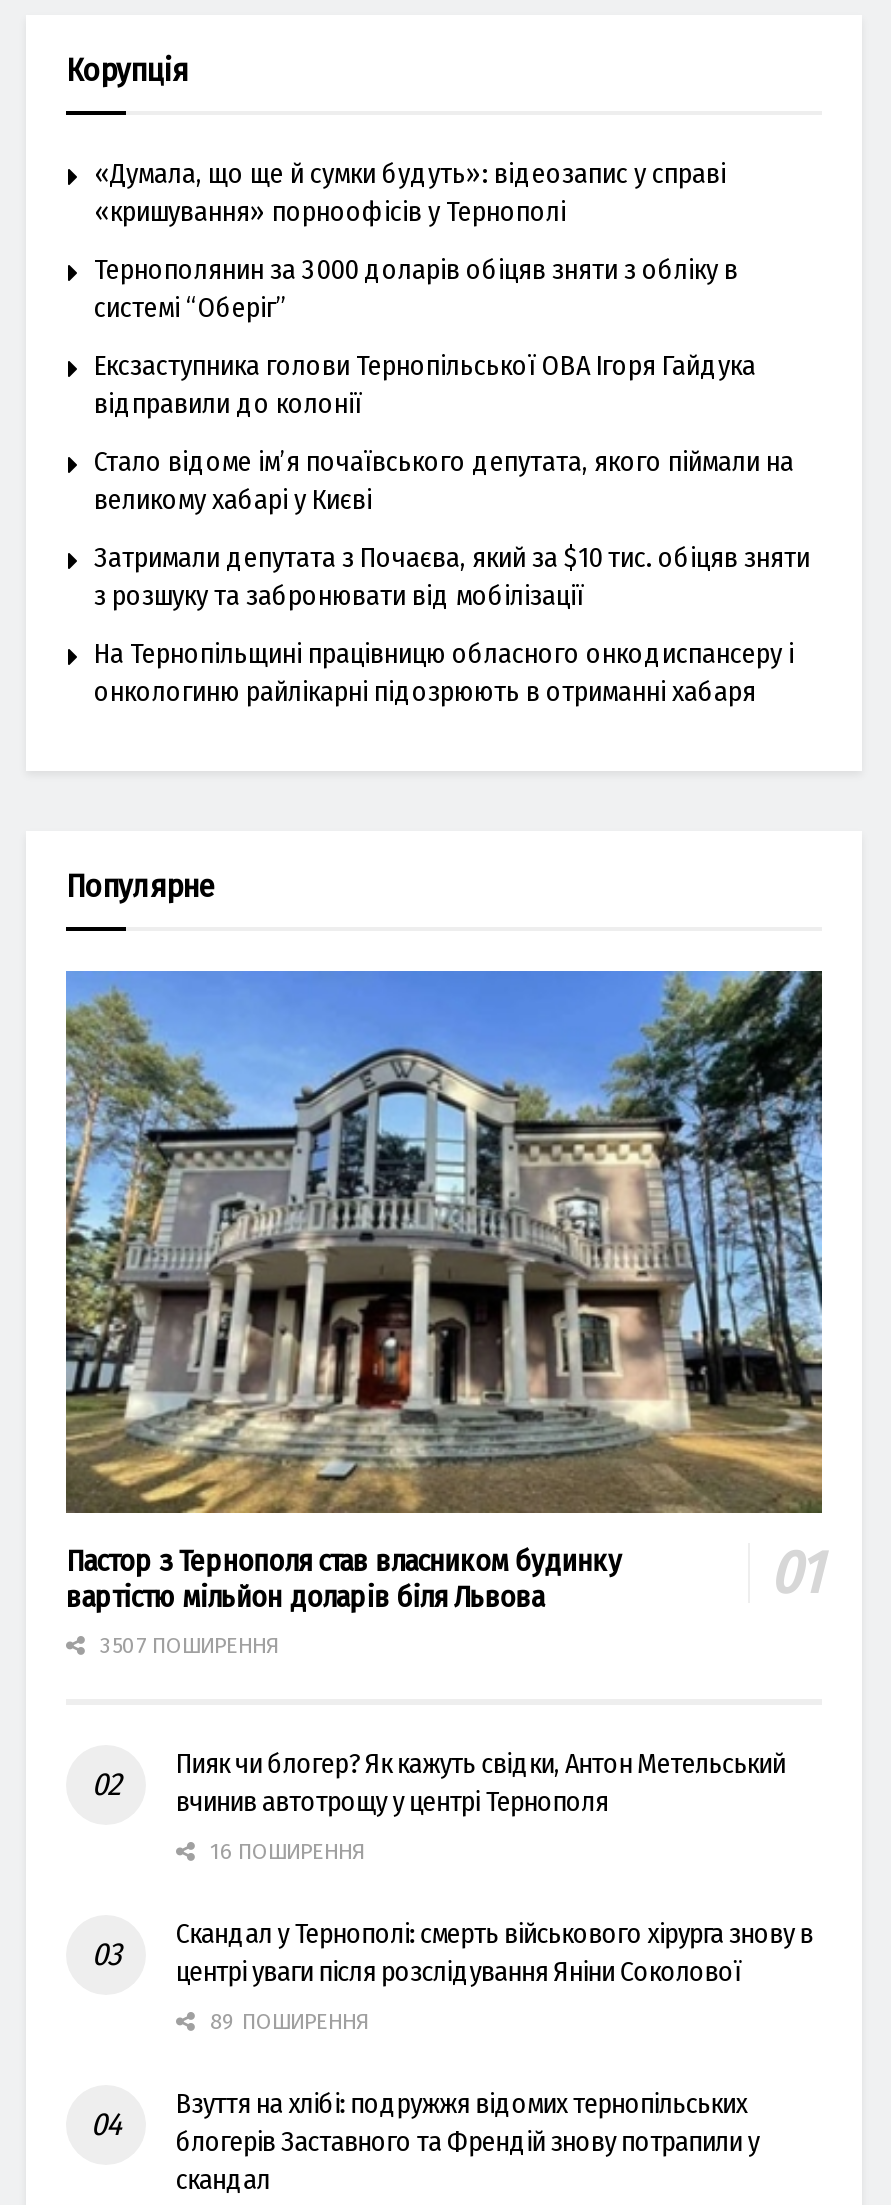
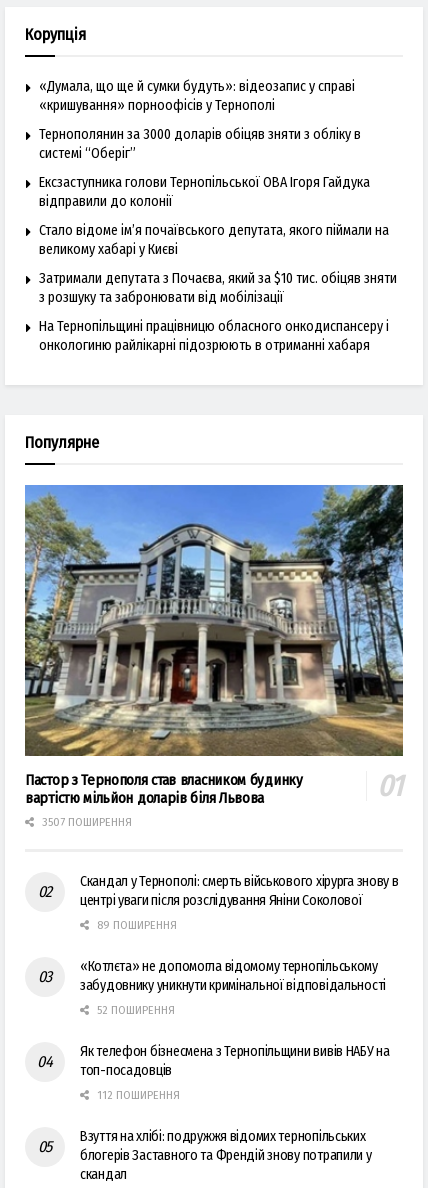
- Пияк чи блогер? Як кажуть свідки, Антон Метельський
- вчинив автотрощу у центрі Тернополя
- 16 ПОШИРЕННЯ

moved up: Скандал у Тернополі: смерть військового хірурга знову в | центрі уваги після розслідування Яніни Соколової | 89 ПОШИРЕННЯ

+ «Котлєта» не допомогла відомому тернопільському
+ забудовнику уникнути кримінальної відповідальності
+ 52 ПОШИРЕННЯ
+ Як телефон бізнесмена з Тернопільщини вивів НАБУ на
+ топ-посадовців
+ 112 ПОШИРЕННЯ
